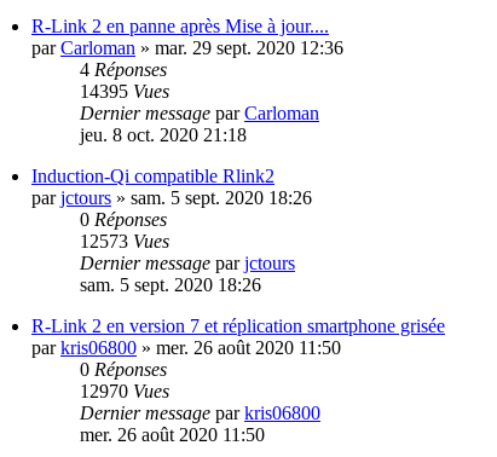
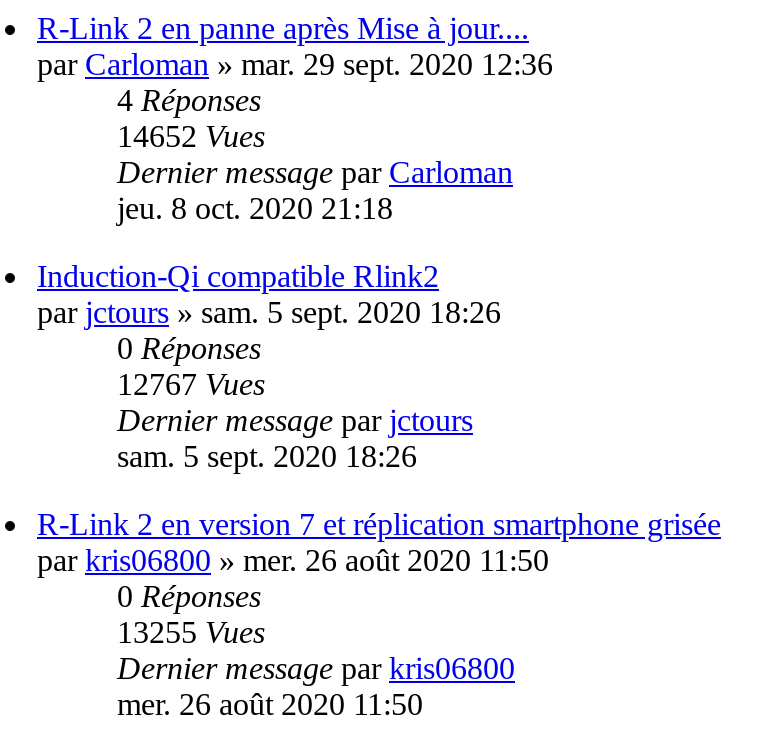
- 14395 Vues
+ 14652 Vues

- 12573 Vues
+ 12767 Vues

- 12970 Vues
+ 13255 Vues
